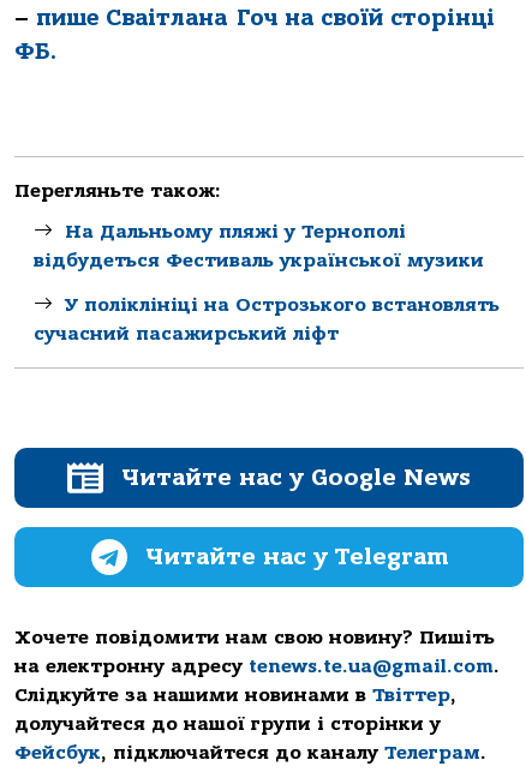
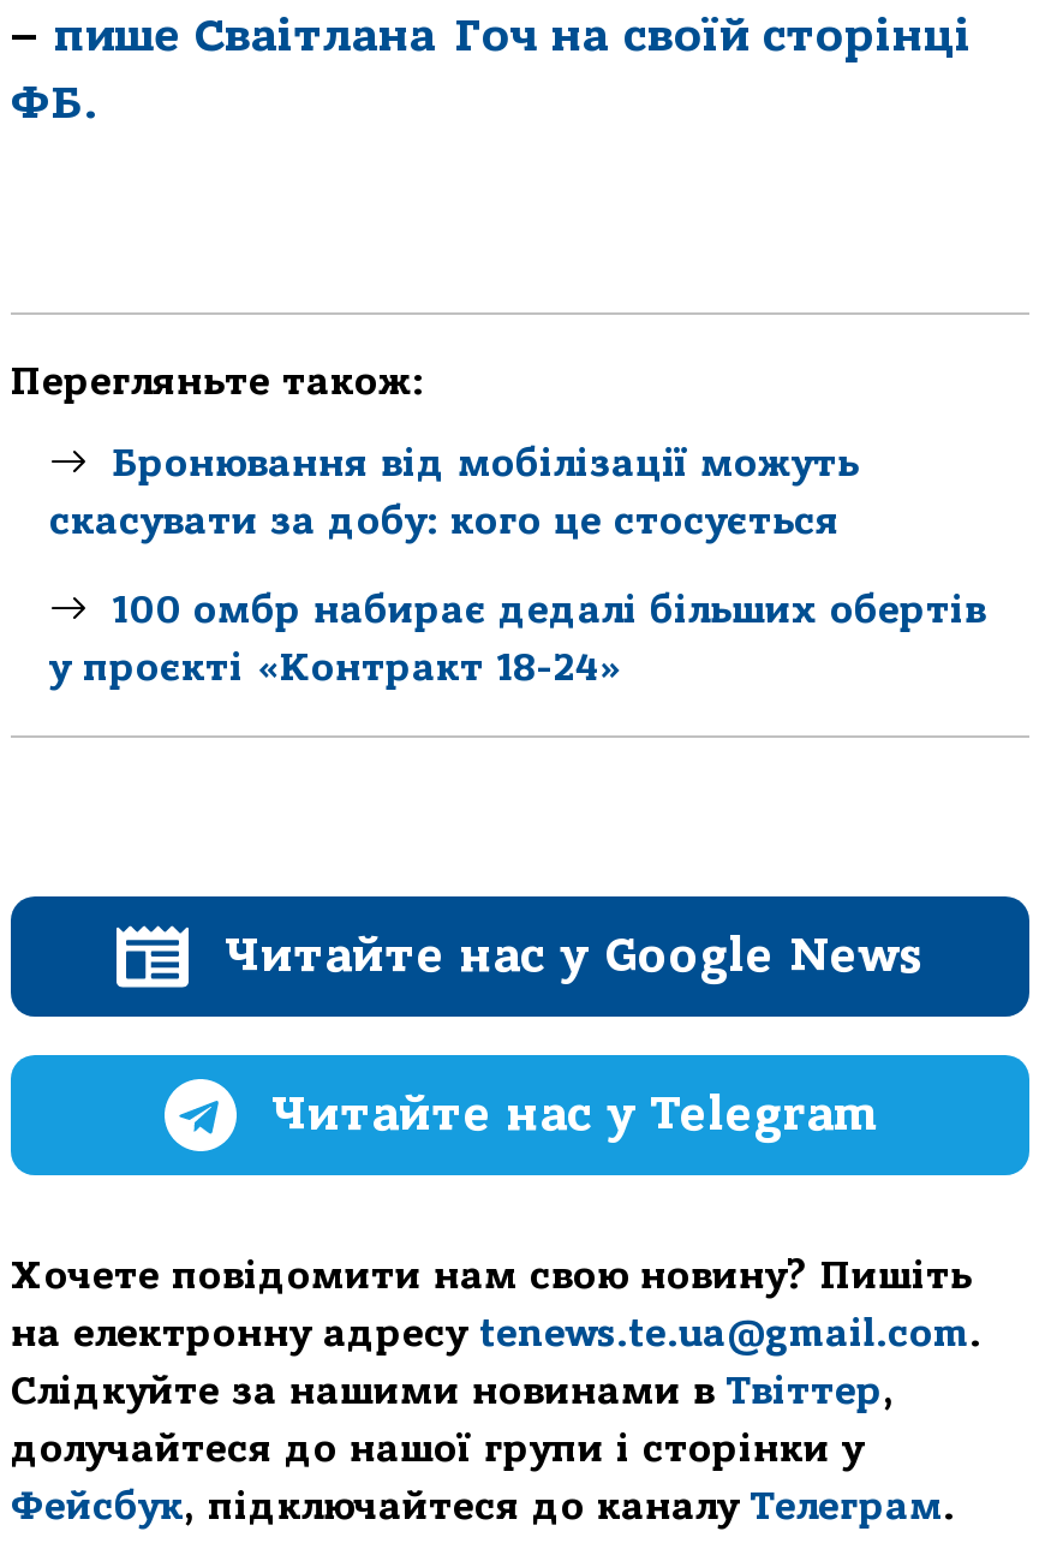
- На Дальньому пляжі у Тернополі
- відбудеться Фестиваль української музики
+ Бронювання від мобілізації можуть
+ скасувати за добу: кого це стосується

- У поліклініці на Острозького встановлять
- сучасний пасажирський ліфт
+ 100 омбр набирає дедалі більших обертів
+ у проєкті «Контракт 18-24»
